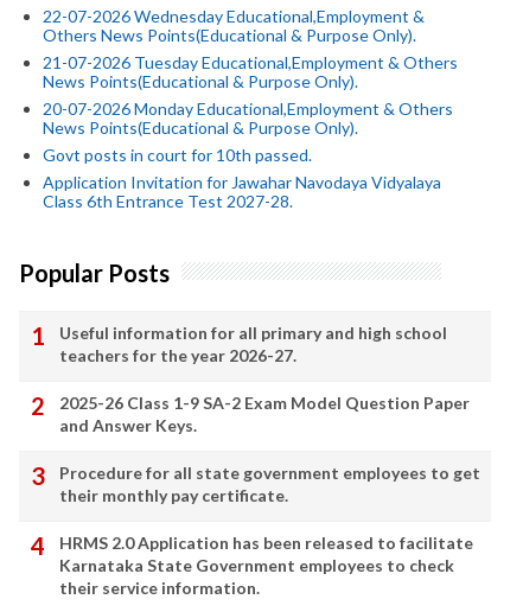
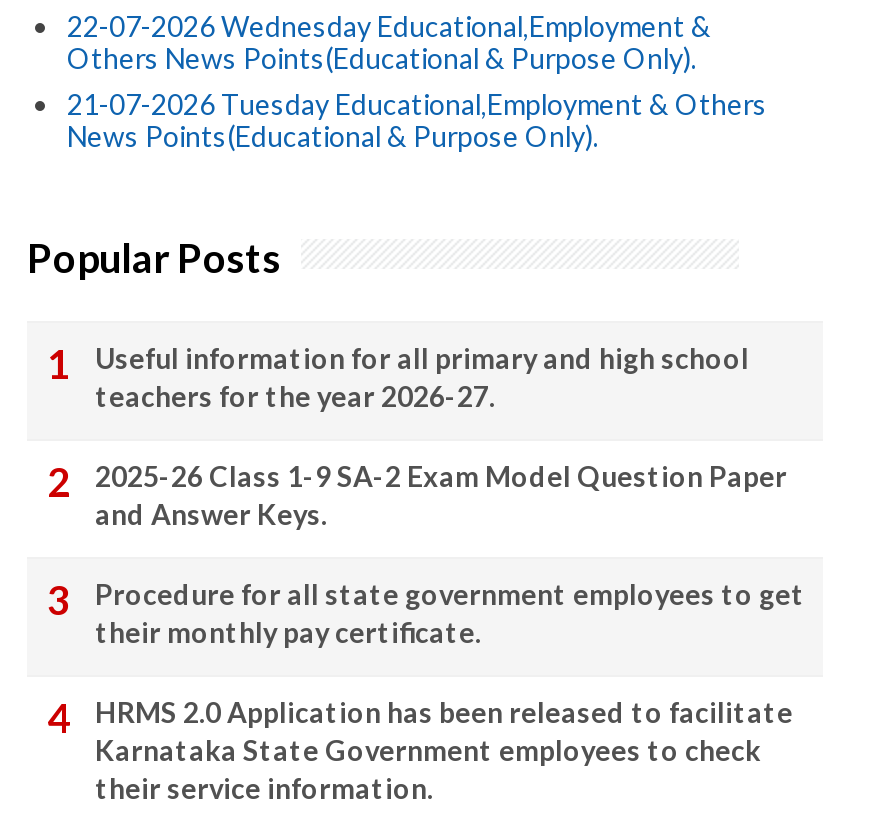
- 20-07-2026 Monday Educational,Employment & Others
- News Points(Educational & Purpose Only).
- Govt posts in court for 10th passed.
- Application Invitation for Jawahar Navodaya Vidyalaya
- Class 6th Entrance Test 2027-28.
